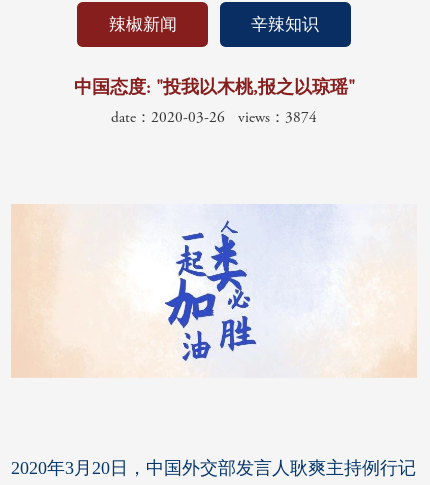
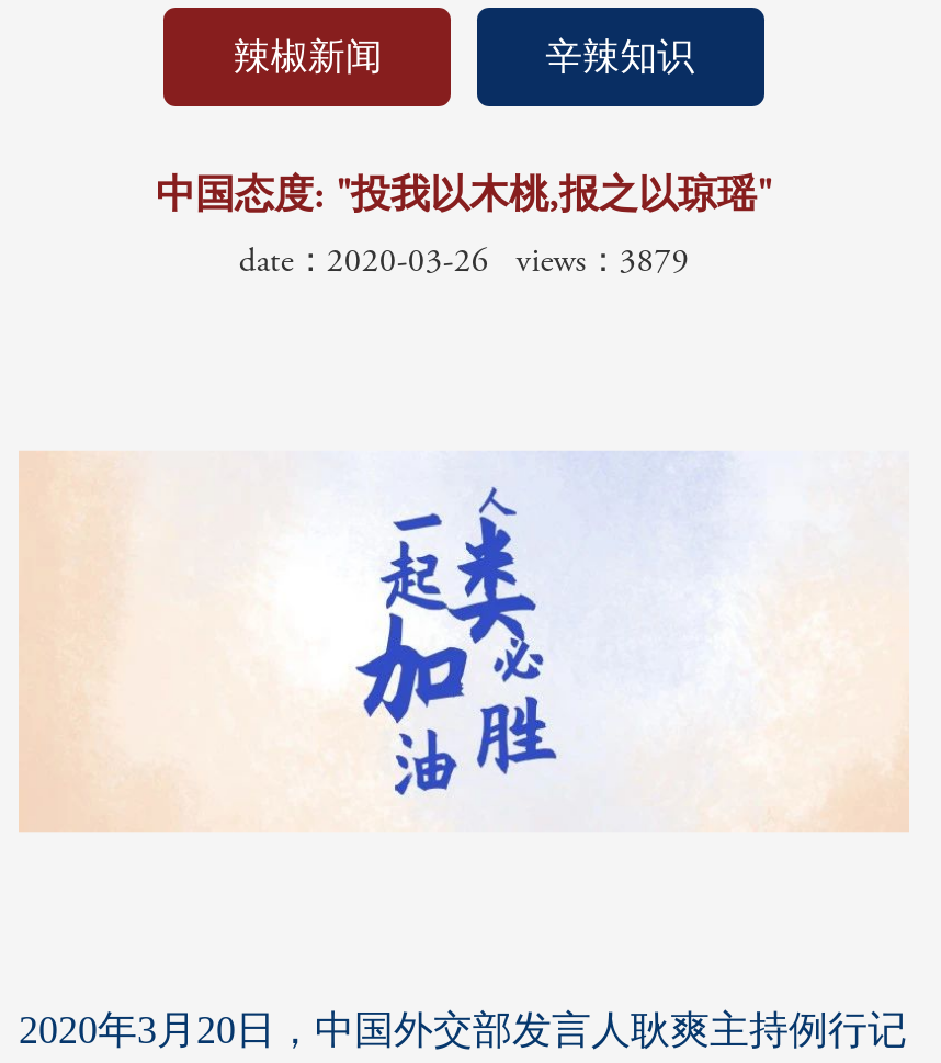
- date：2020-03-26 views：3874
+ date：2020-03-26 views：3879
